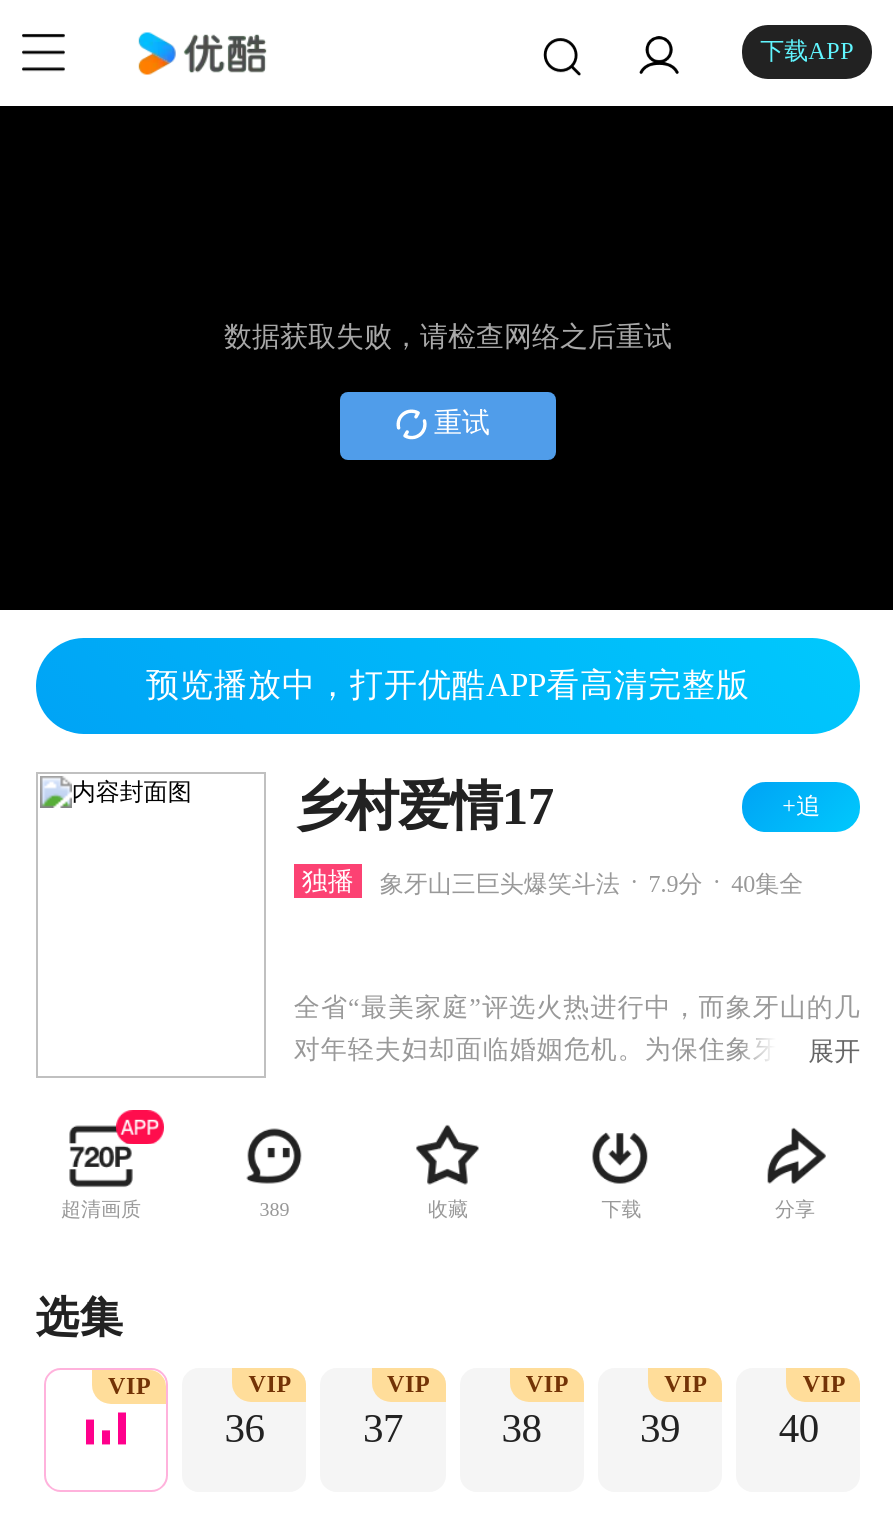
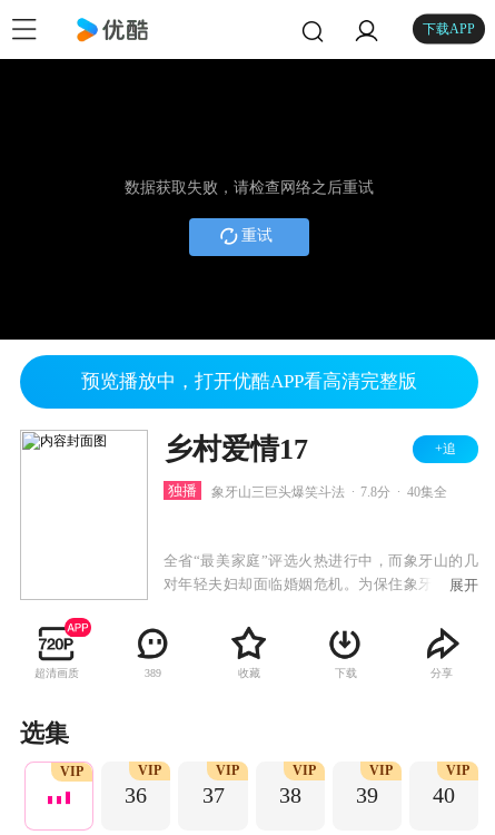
- 象牙山三巨头爆笑斗法 . 7.9分 . 40集全
+ 象牙山三巨头爆笑斗法 . 7.8分 . 40集全
